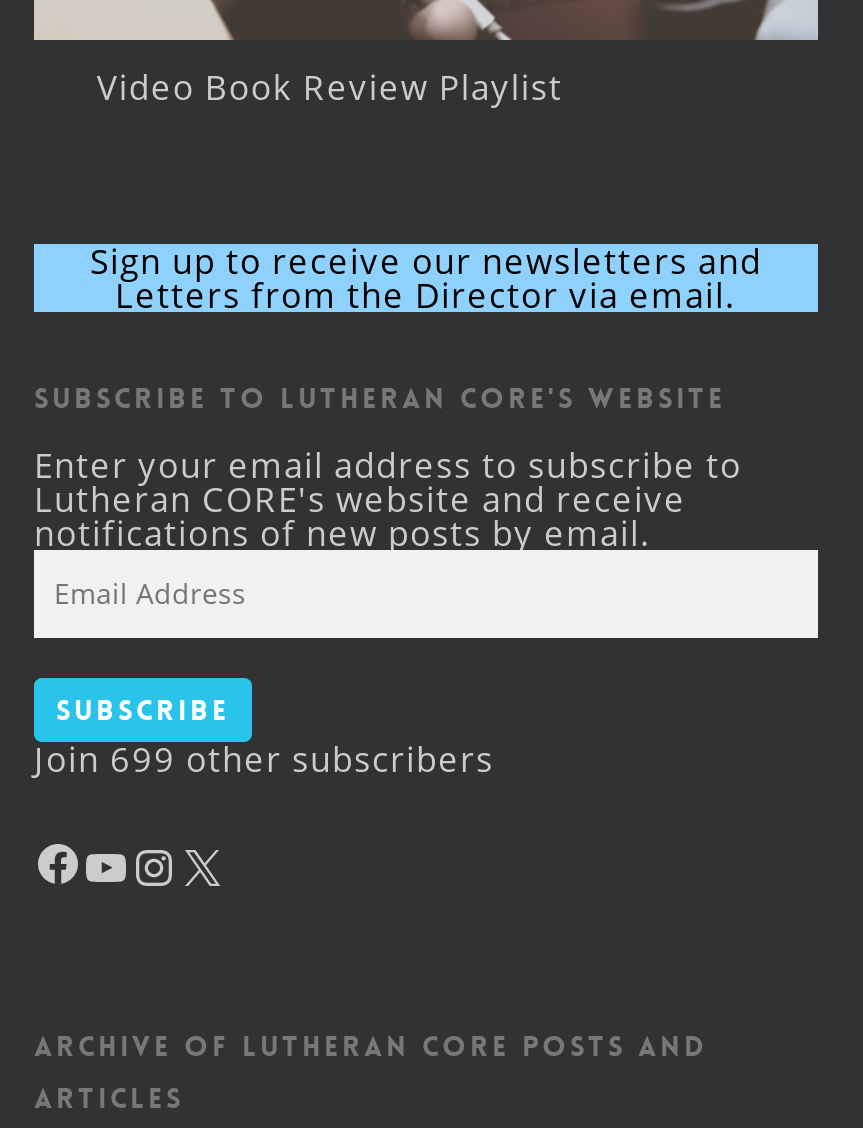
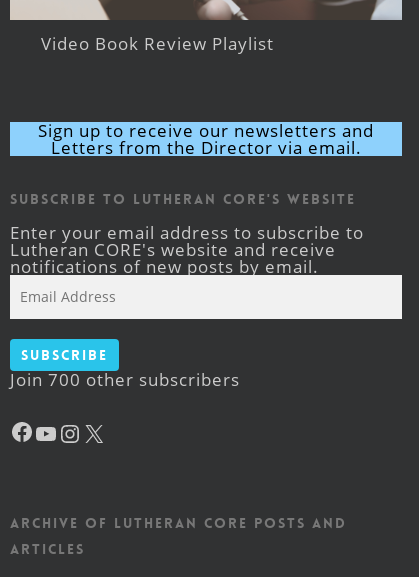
- Join 699 other subscribers
+ Join 700 other subscribers
